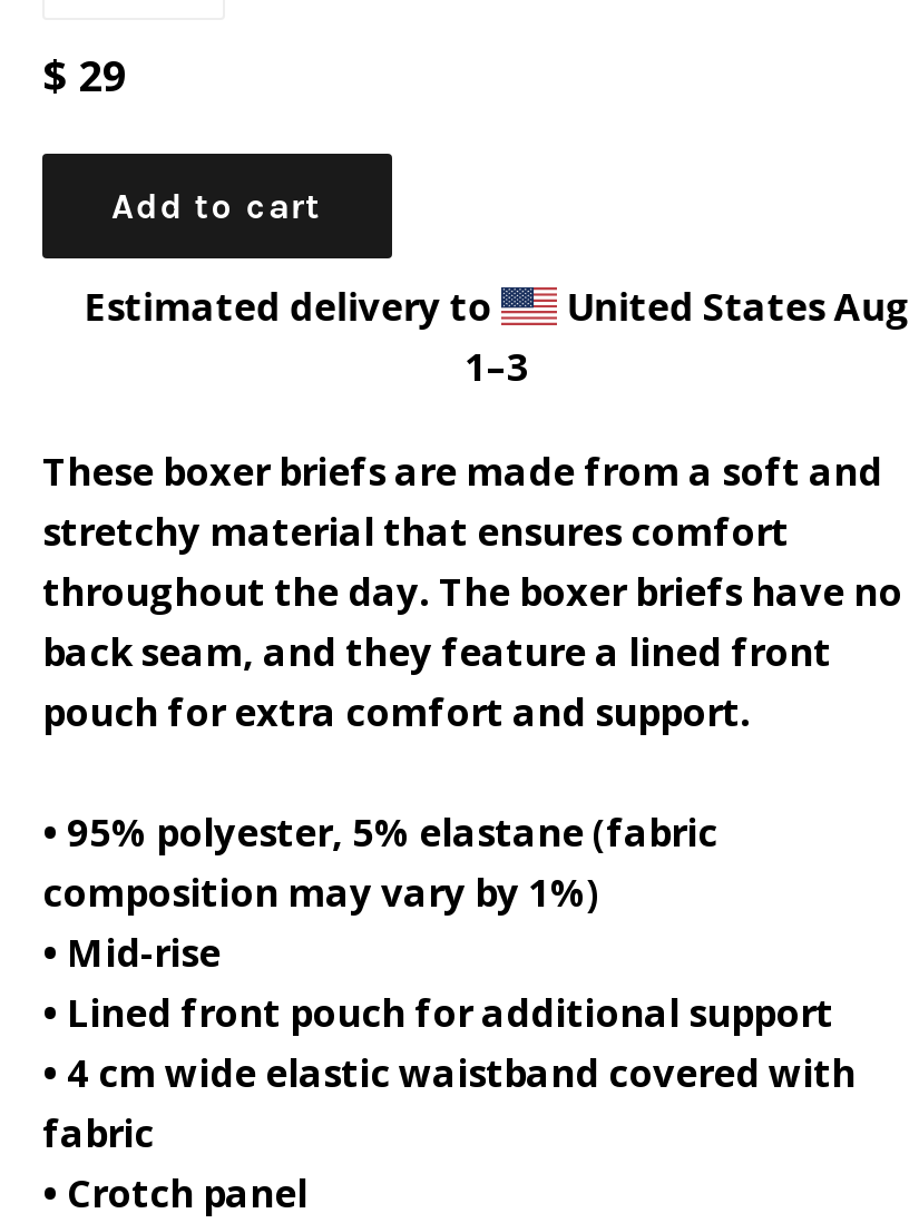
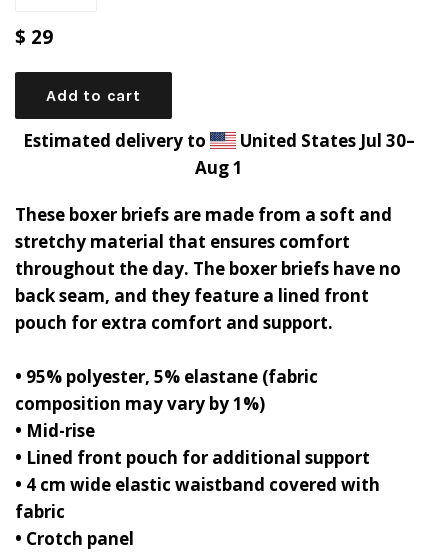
- United States Aug
- 1–3
+ United States Jul 30–
+ Aug 1
